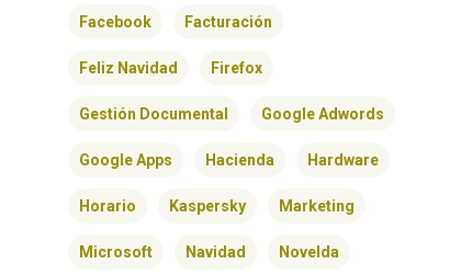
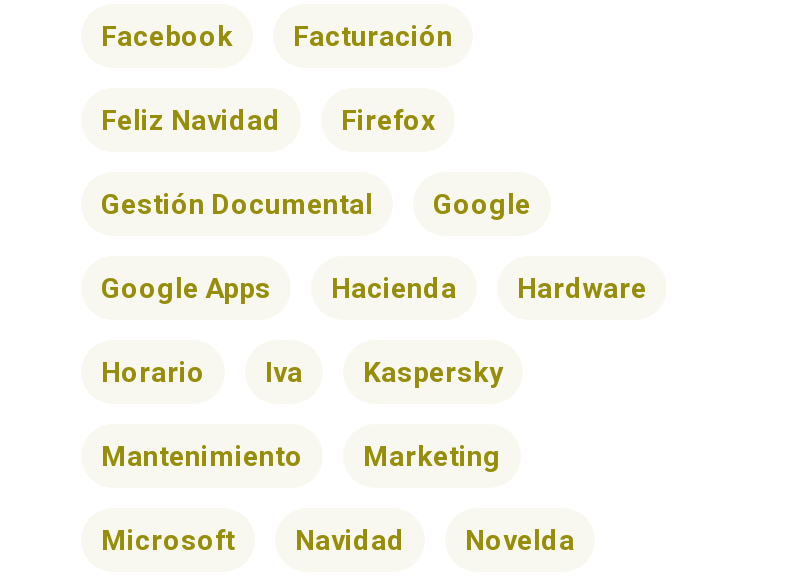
- Google Adwords
+ Google

+ Mantenimiento

+ Iva
